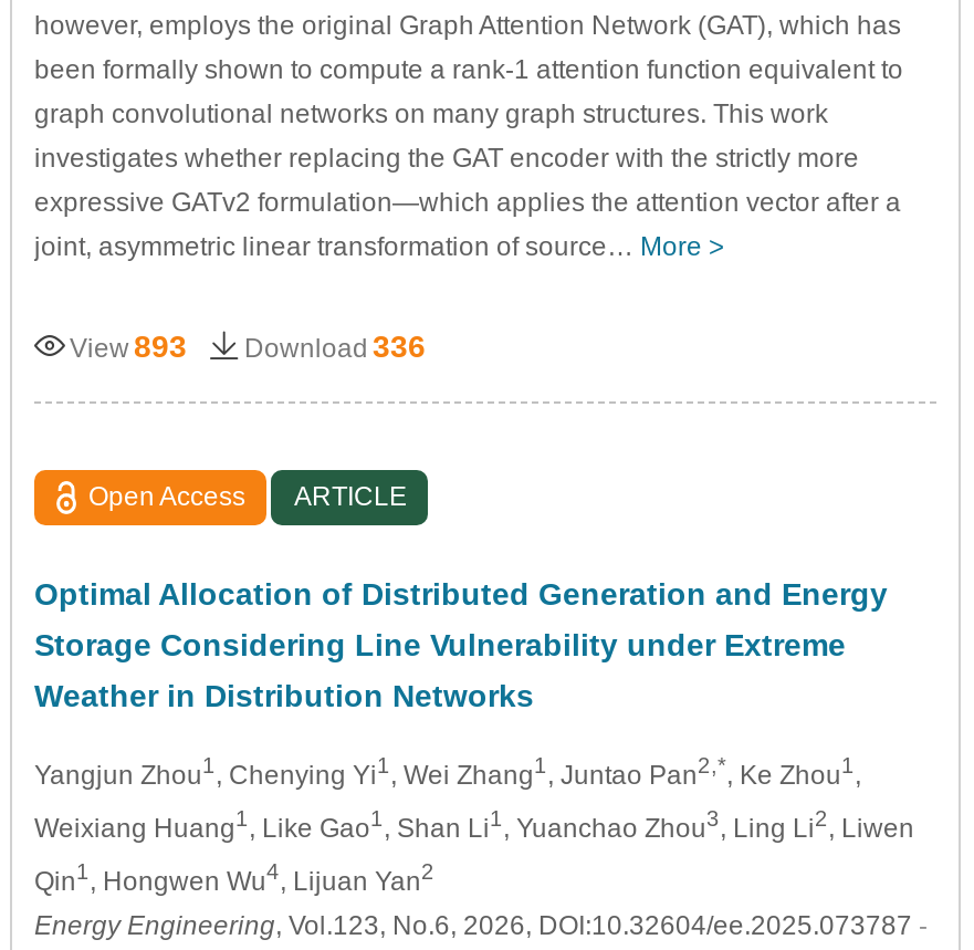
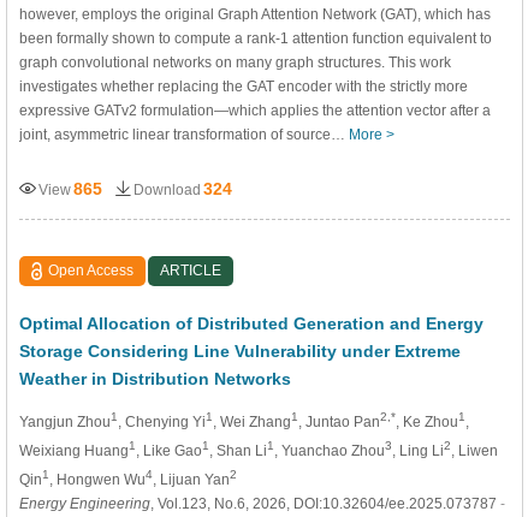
- View 893
+ View 865

- Download 336
+ Download 324
